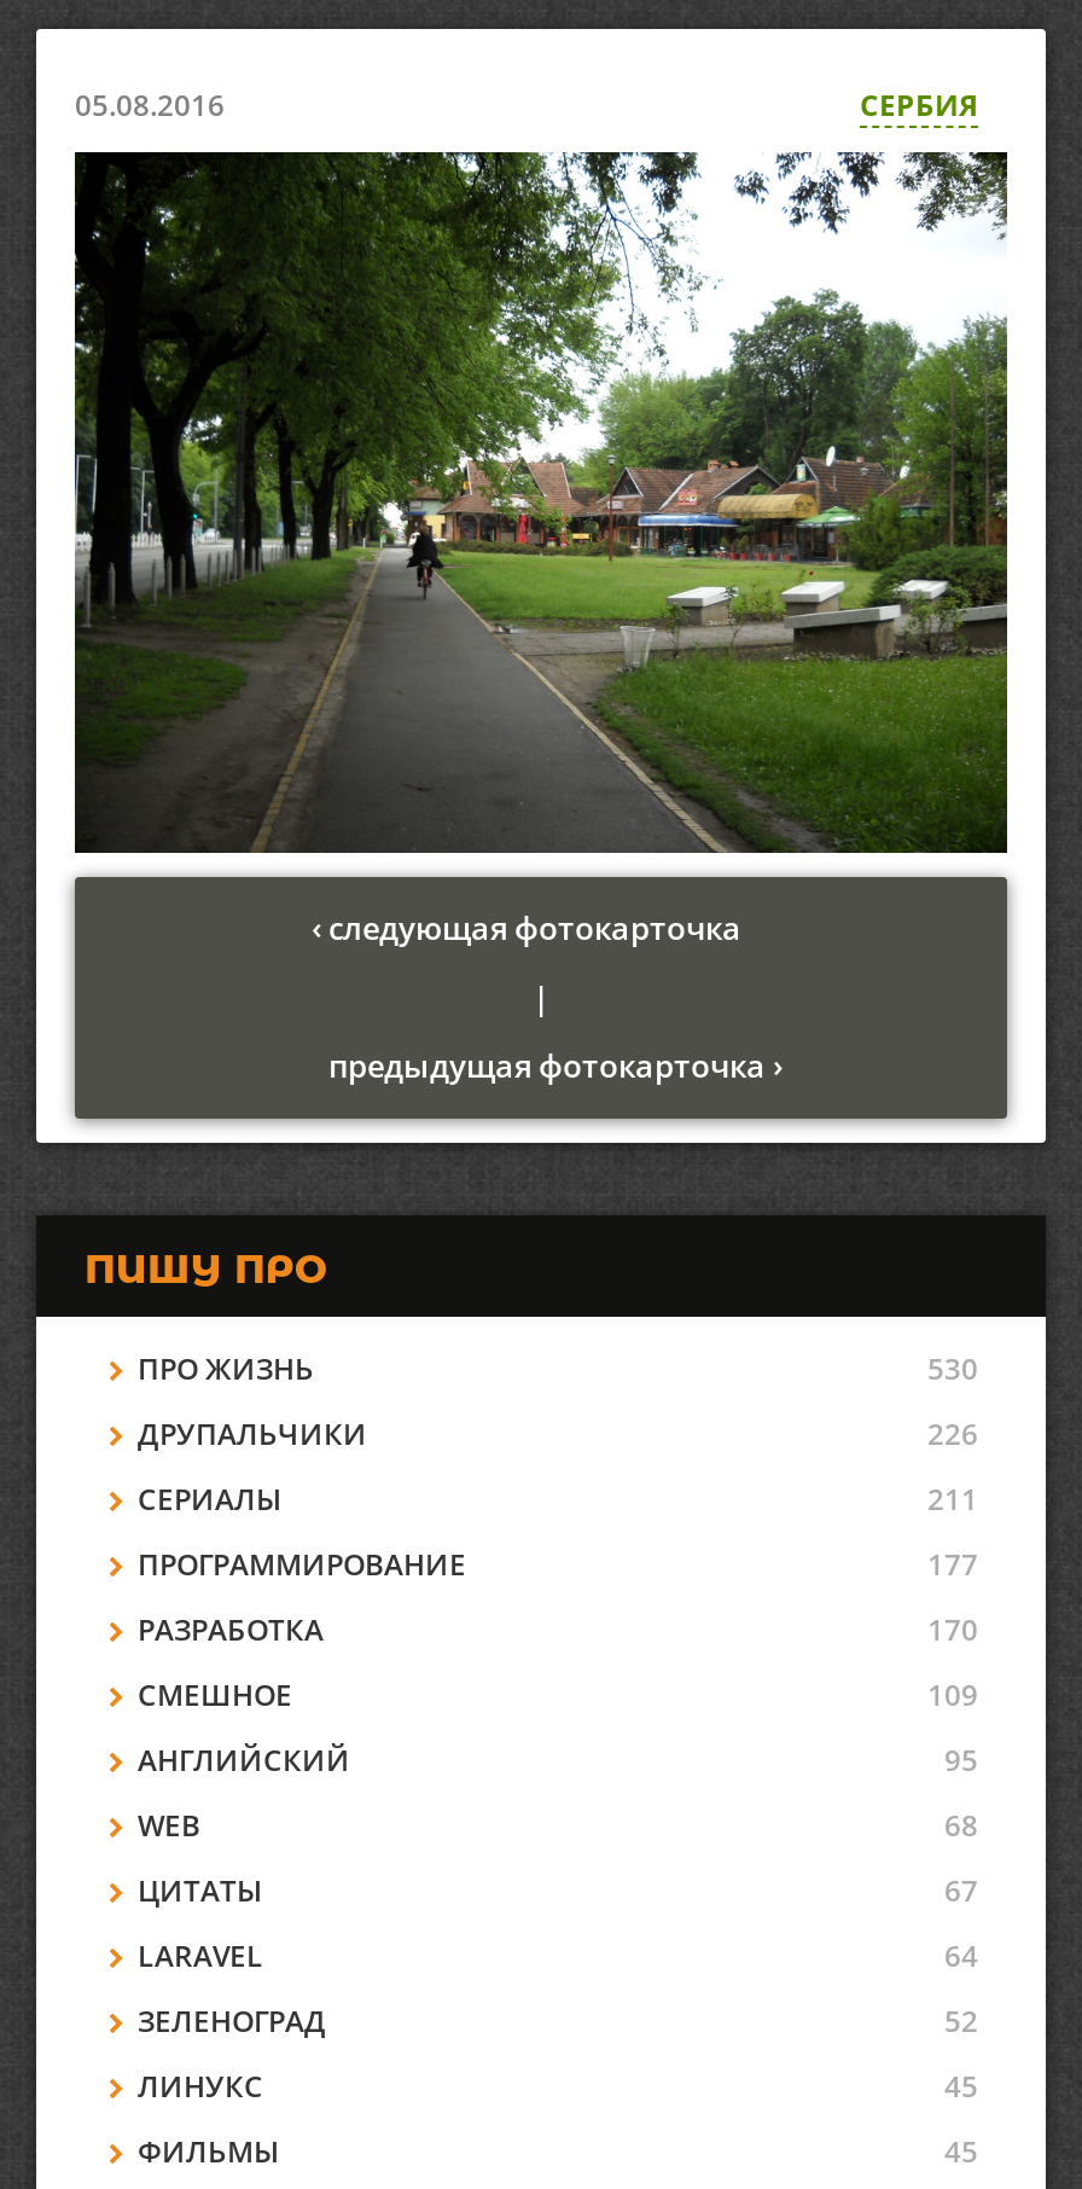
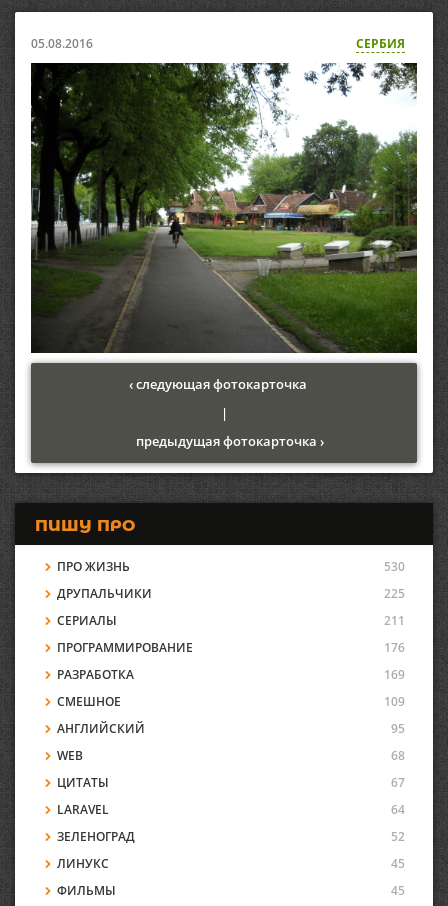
- 226
+ 225

- 177
+ 176

- 170
+ 169
